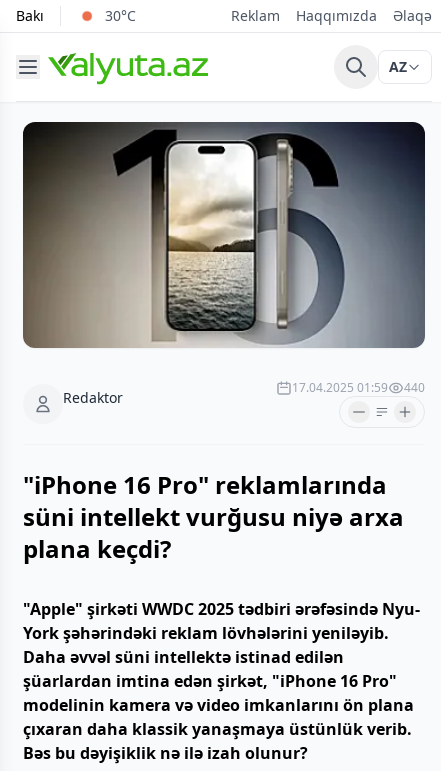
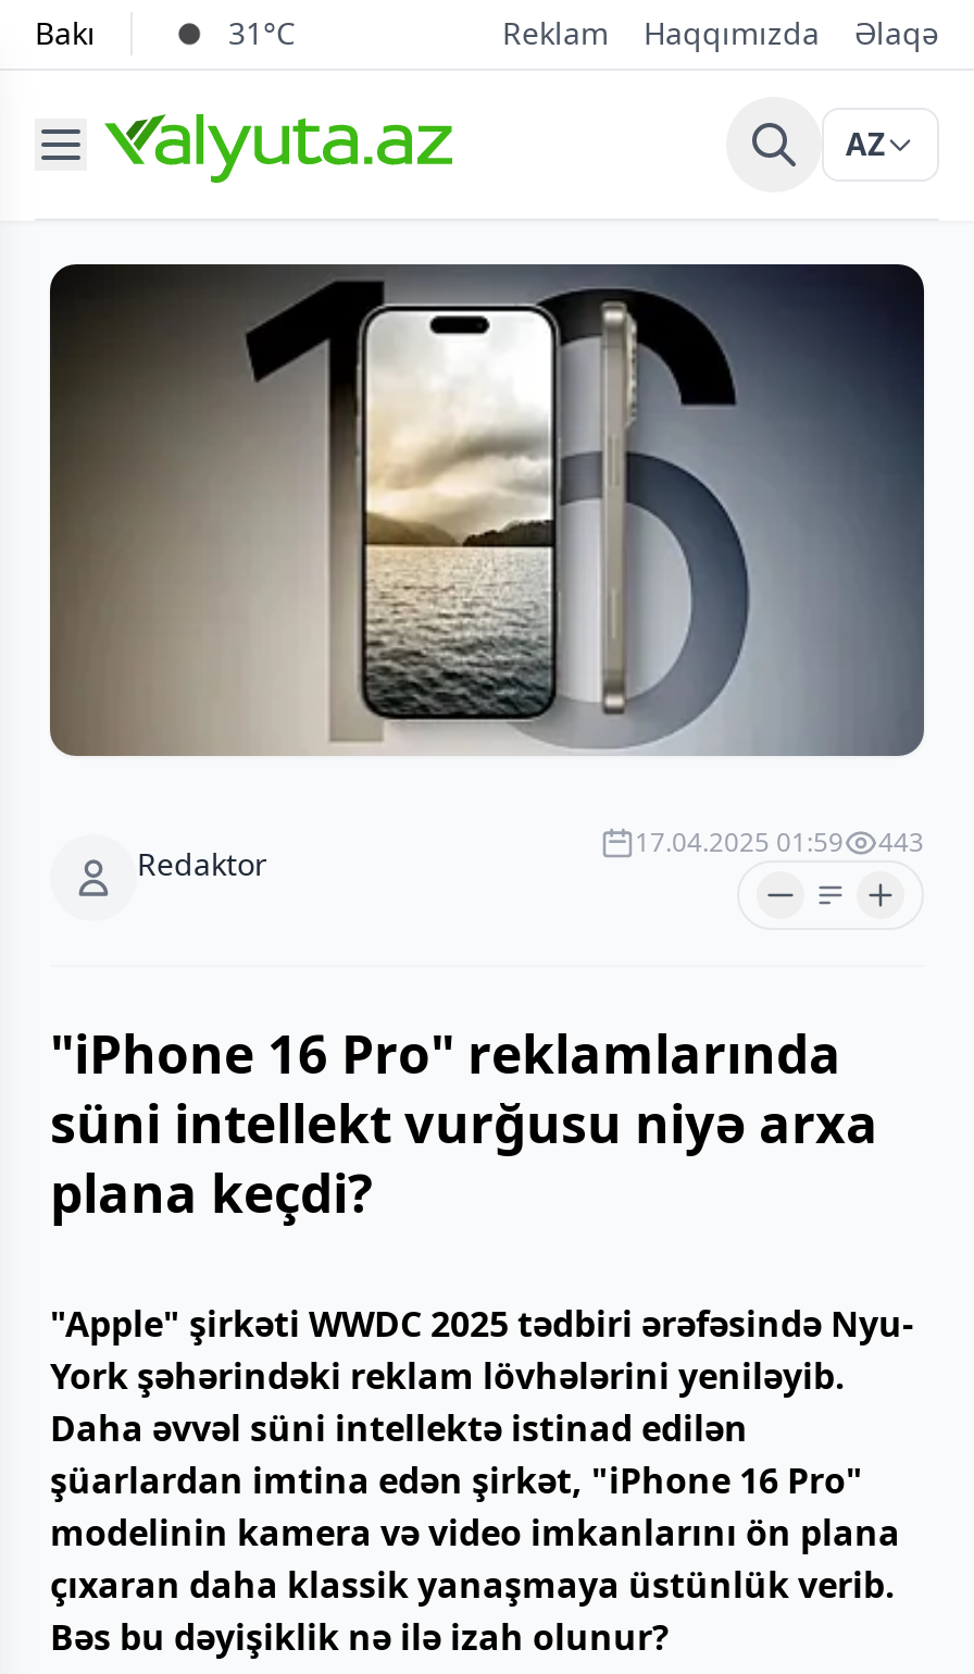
- 30°C
+ 31°C

- 17.04.2025 01:59 440
+ 17.04.2025 01:59 443
